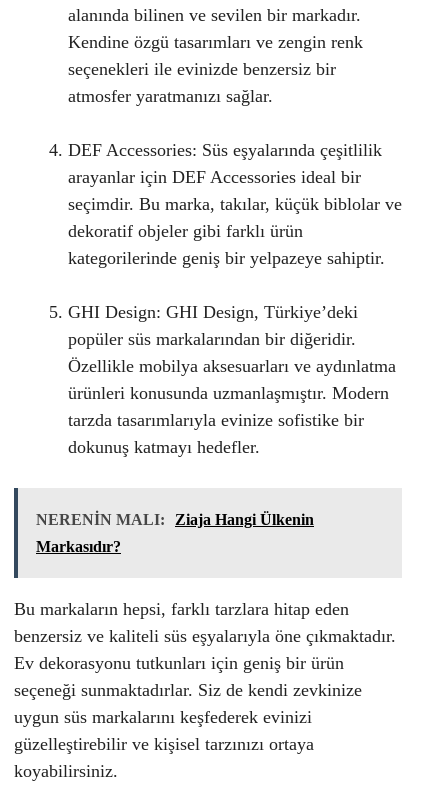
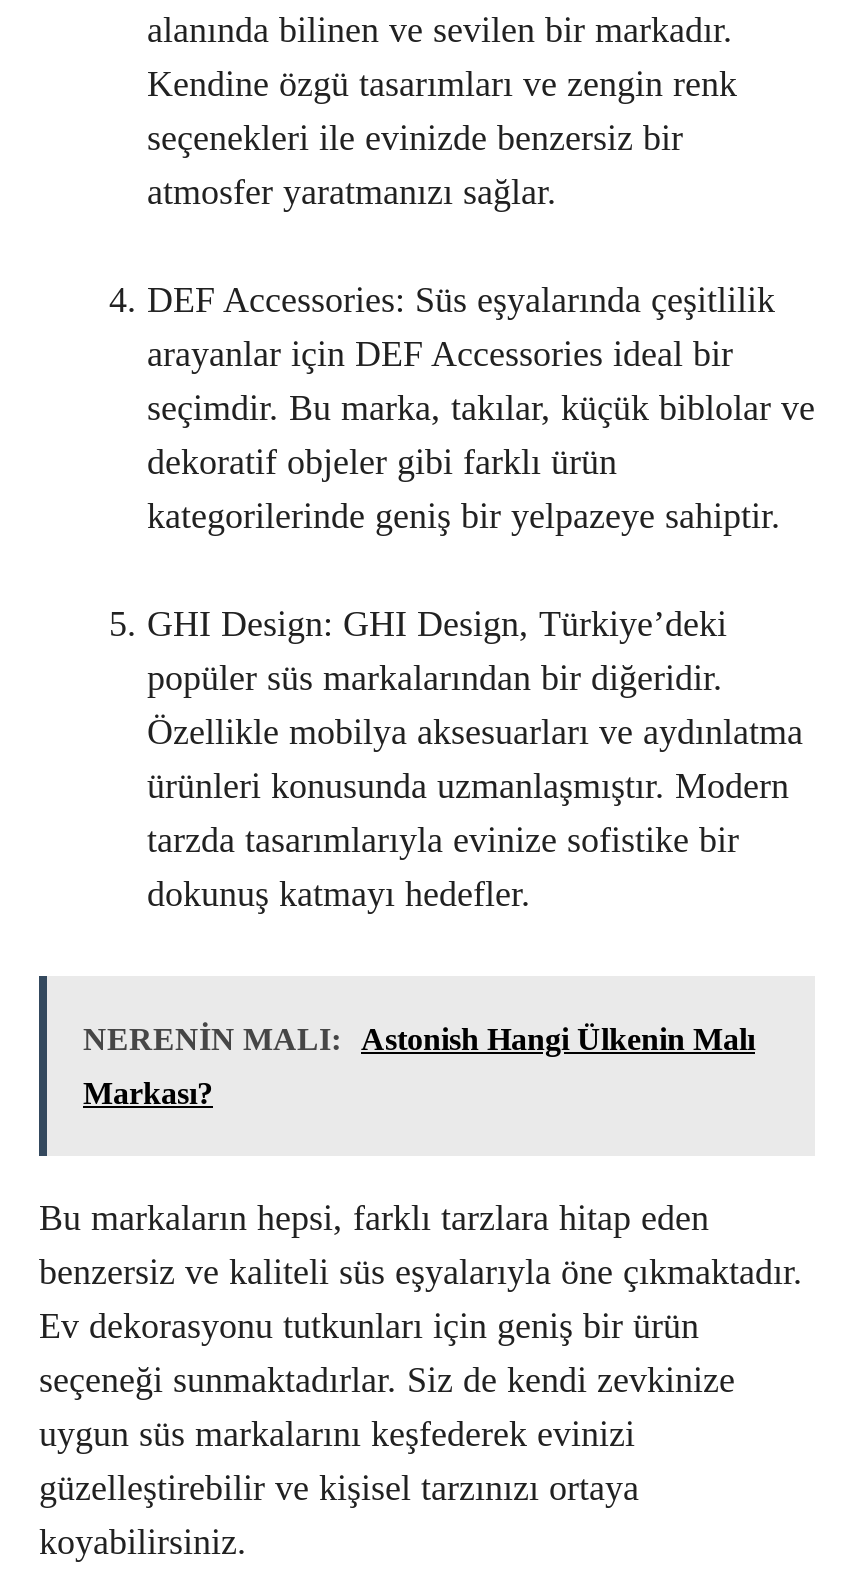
- NERENİN MALI: Ziaja Hangi Ülkenin
+ NERENİN MALI: Astonish Hangi Ülkenin Malı

- Markasıdır?
+ Markası?
